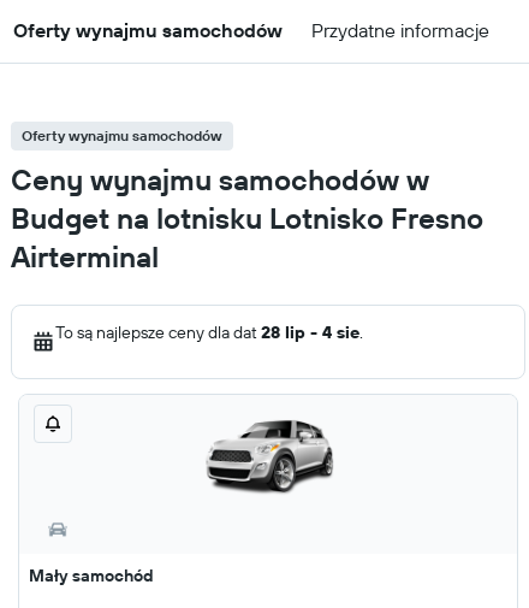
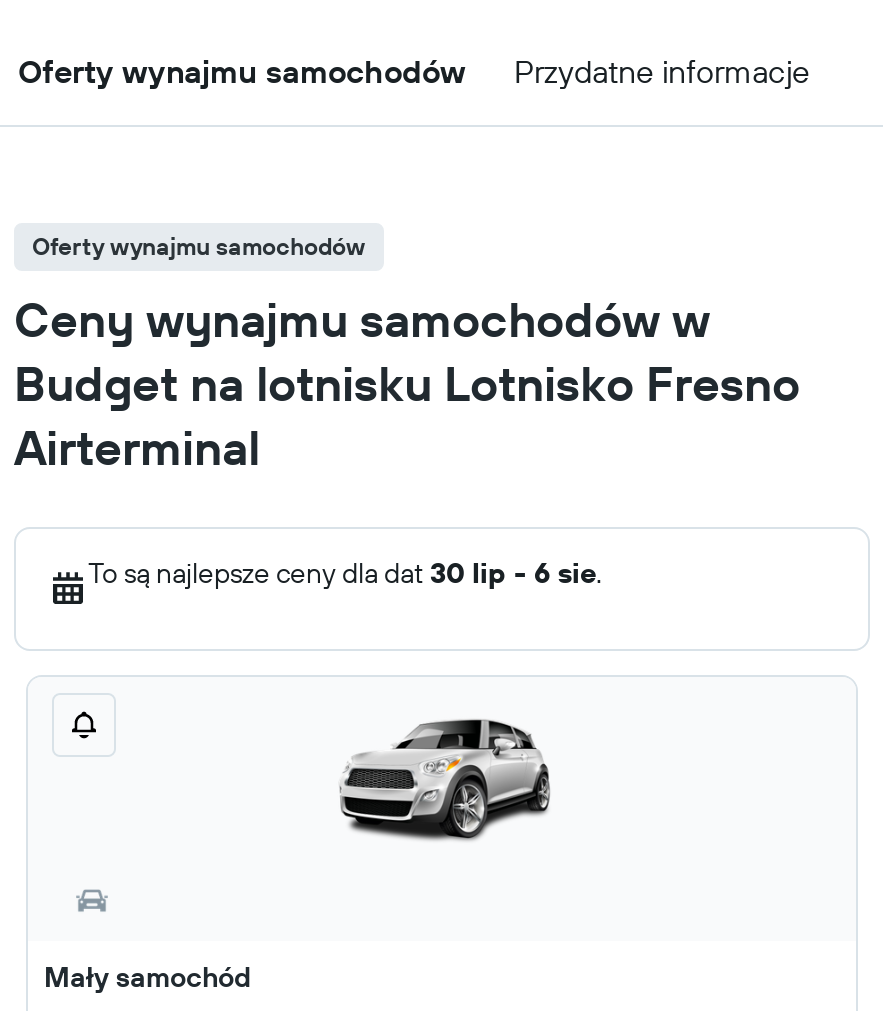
- To są najlepsze ceny dla dat 28 lip - 4 sie.
+ To są najlepsze ceny dla dat 30 lip - 6 sie.
